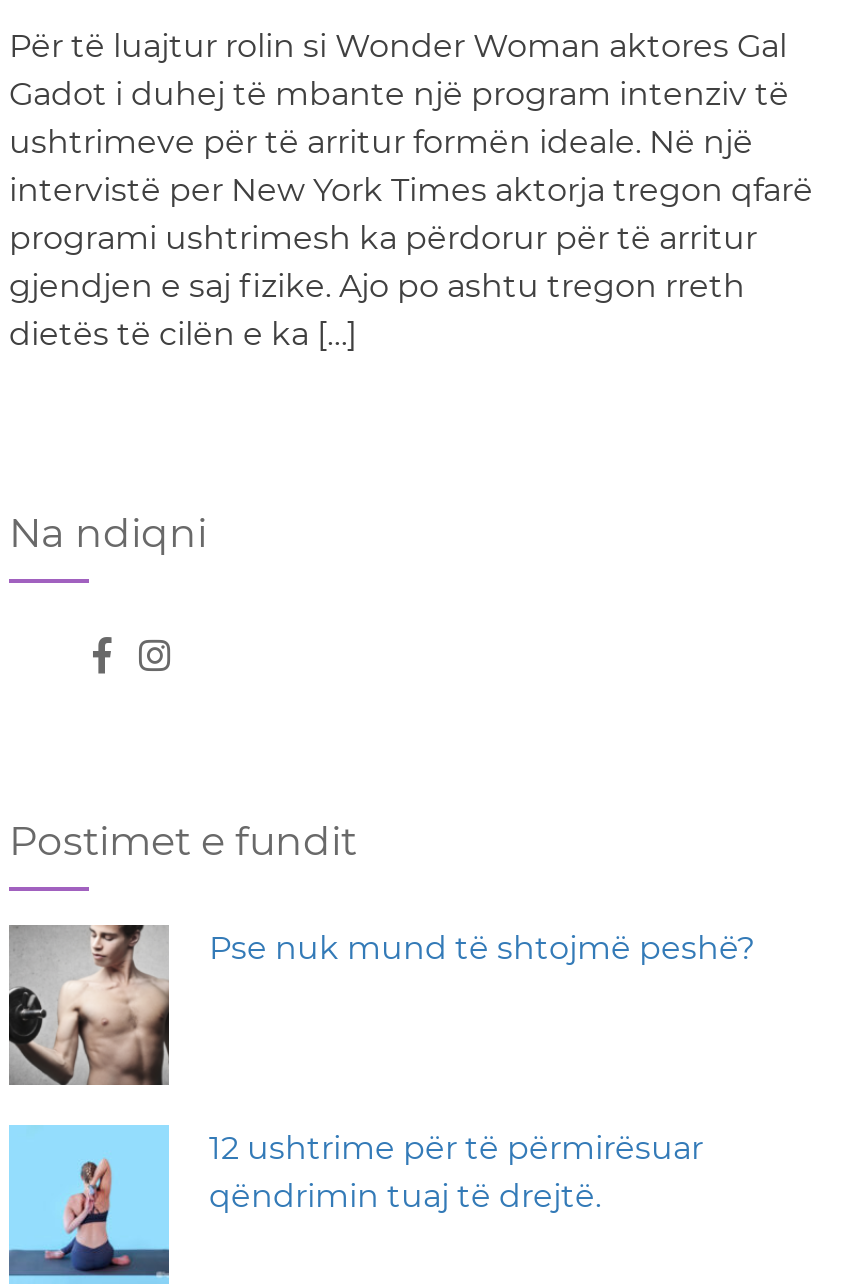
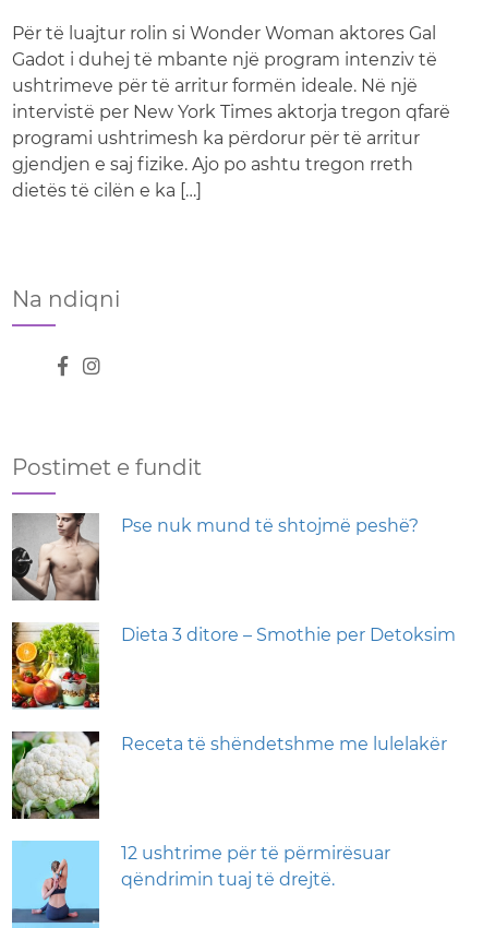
+ [image]
+ Dieta 3 ditore – Smothie per Detoksim

+ [image]
+ Receta të shëndetshme me lulelakër
